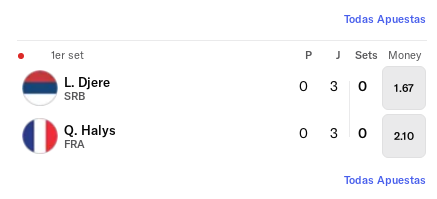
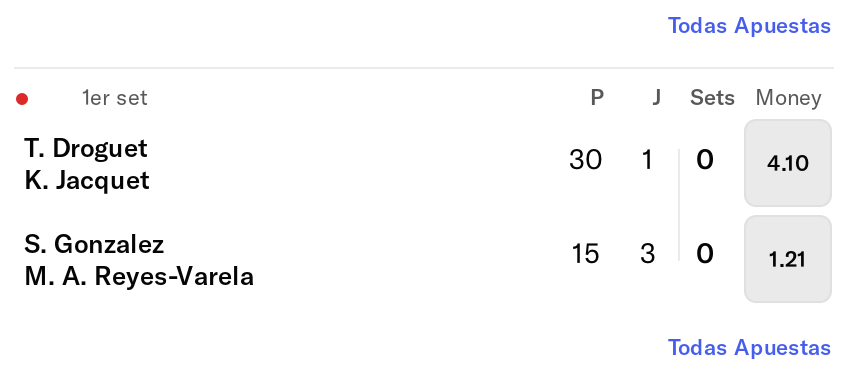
- L. Djere
- SRB
+ T. Droguet
+ K. Jacquet

- 0
+ 30

- 3
+ 1

- 1.67
+ 4.10

- Q. Halys
- FRA
+ S. Gonzalez
+ M. A. Reyes-Varela

- 0
+ 15

- 2.10
+ 1.21
